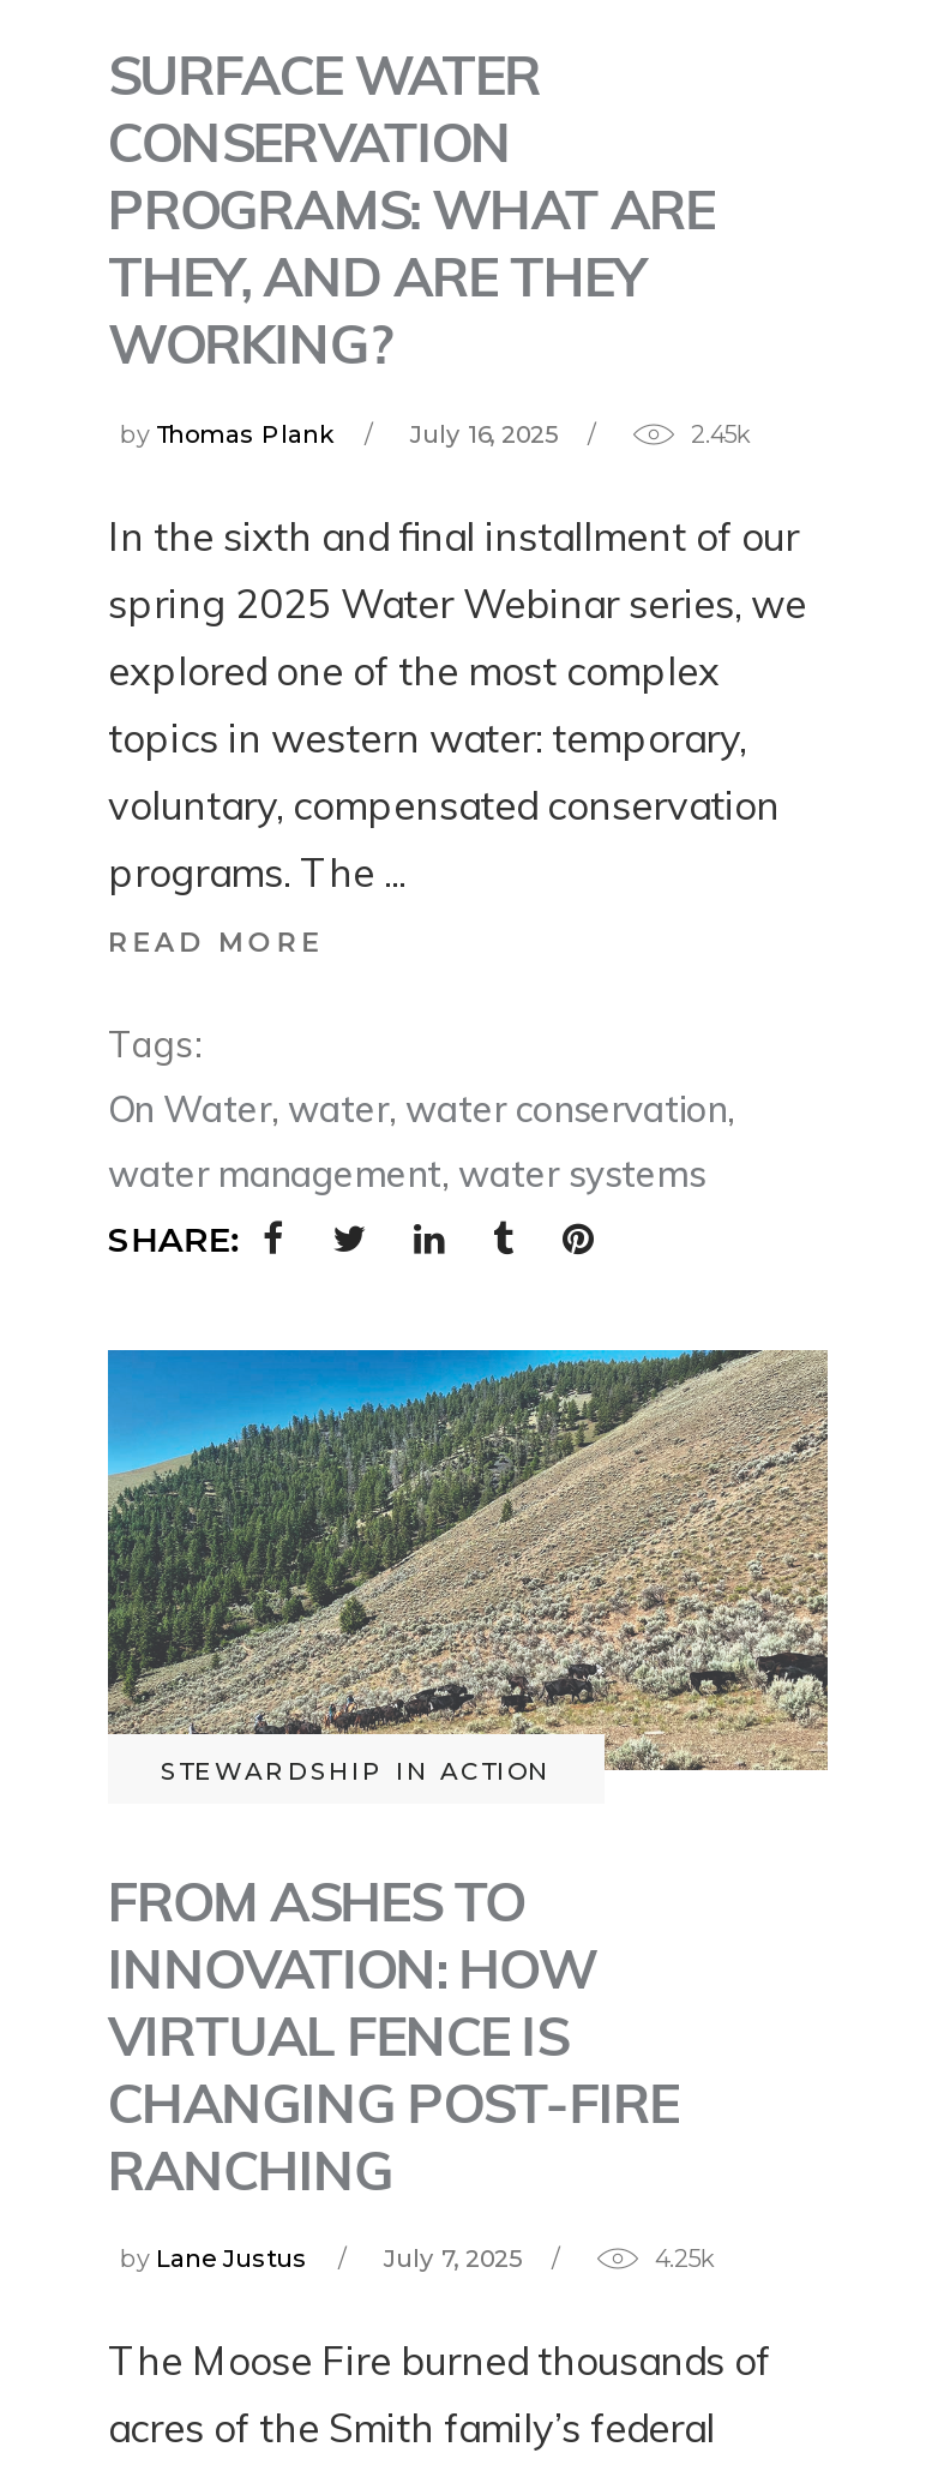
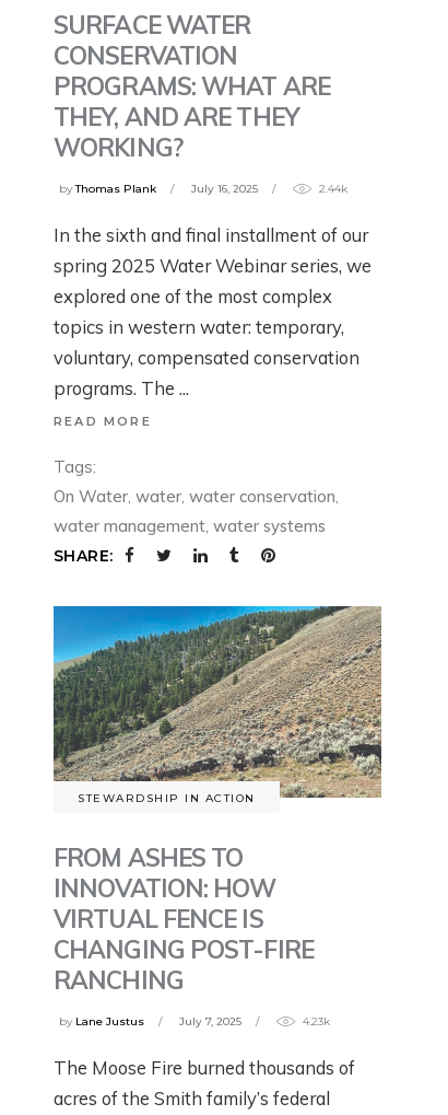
- 2.45k
+ 2.44k

- 4.25k
+ 4.23k
